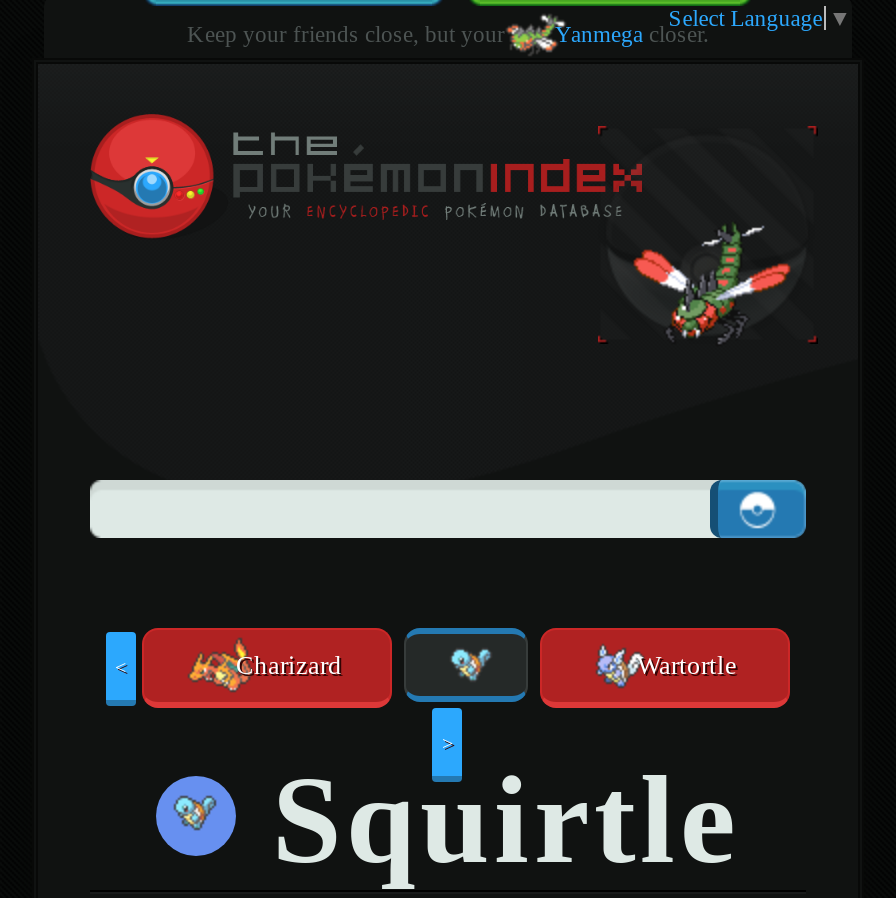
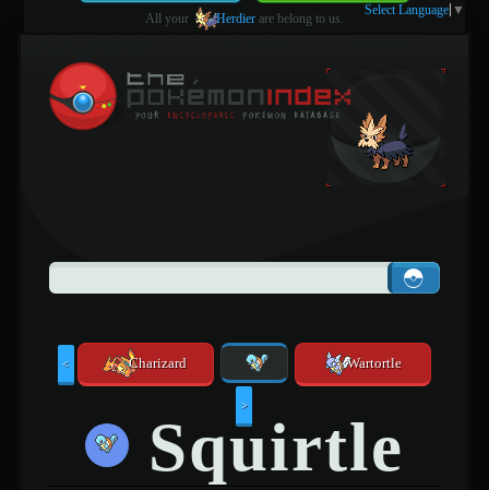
- Keep your friends close, but your
- Yanmega closer.
+ All your
+ Herdier are belong to us.

- [image]
+ [image]
